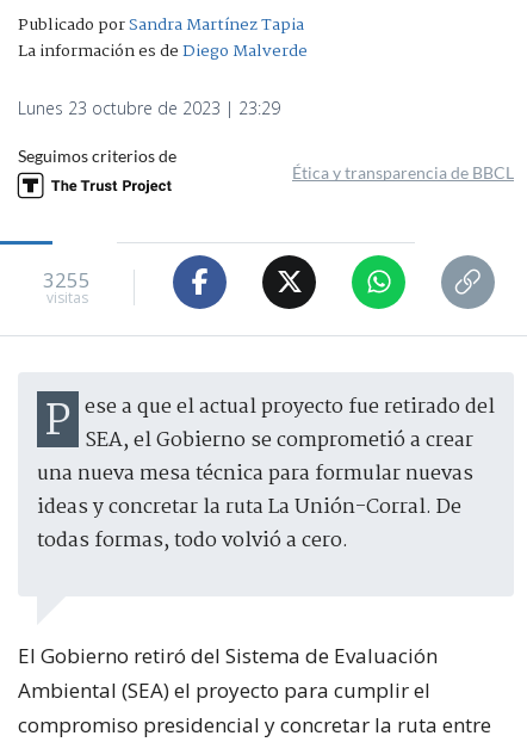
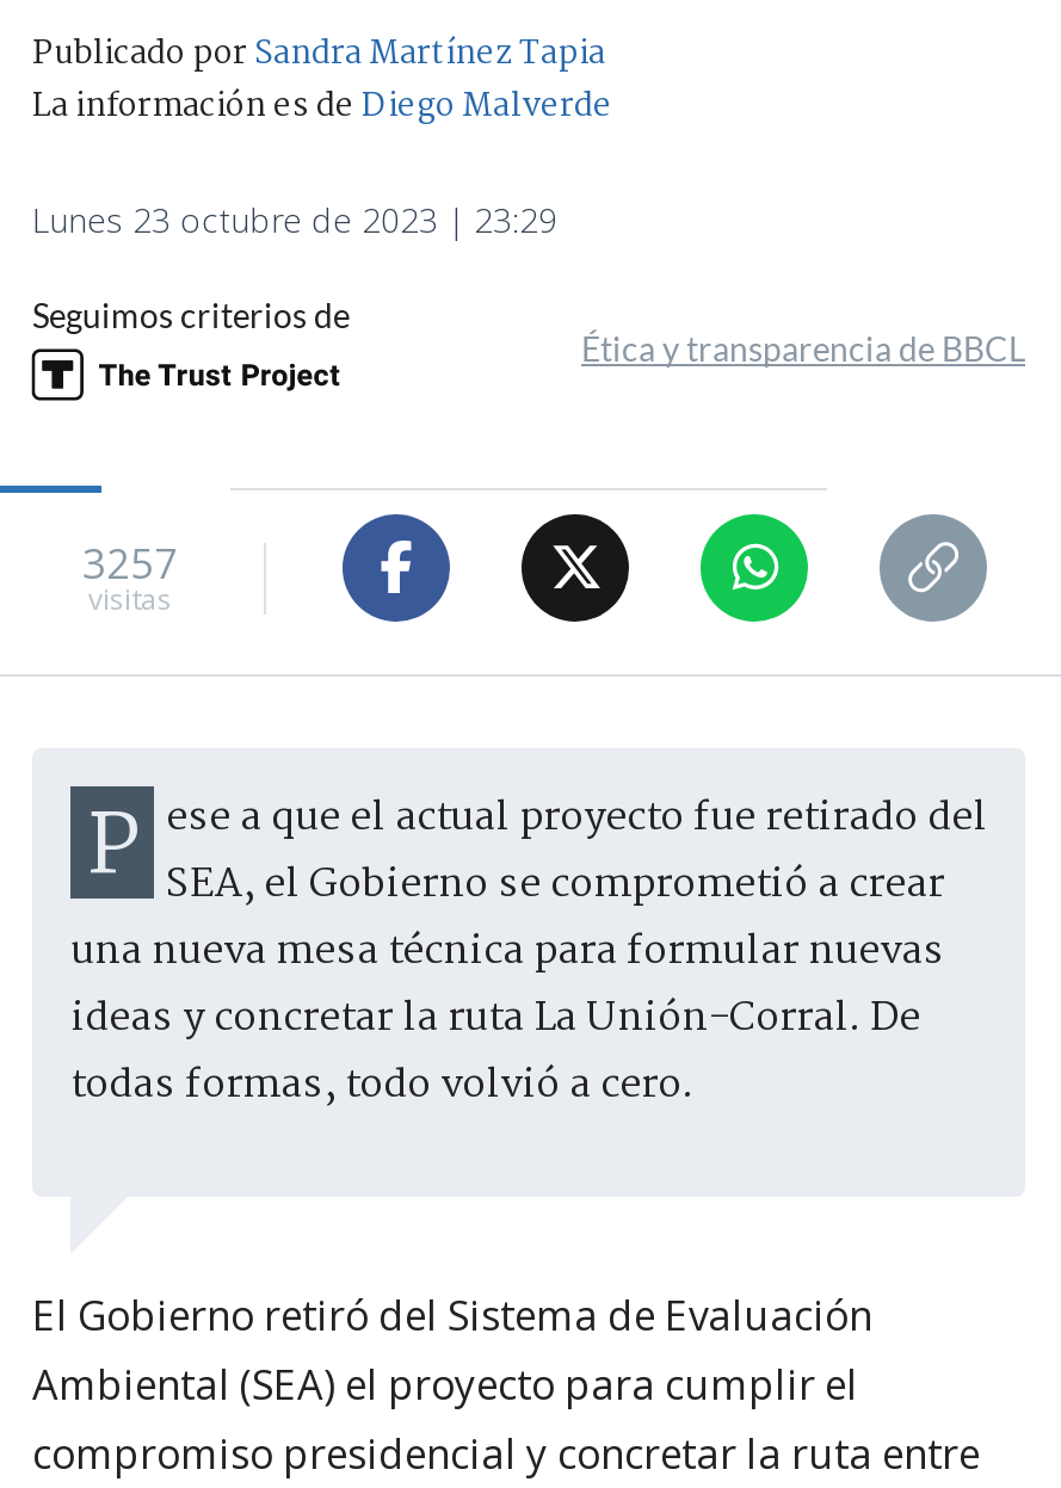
- 3255
+ 3257
